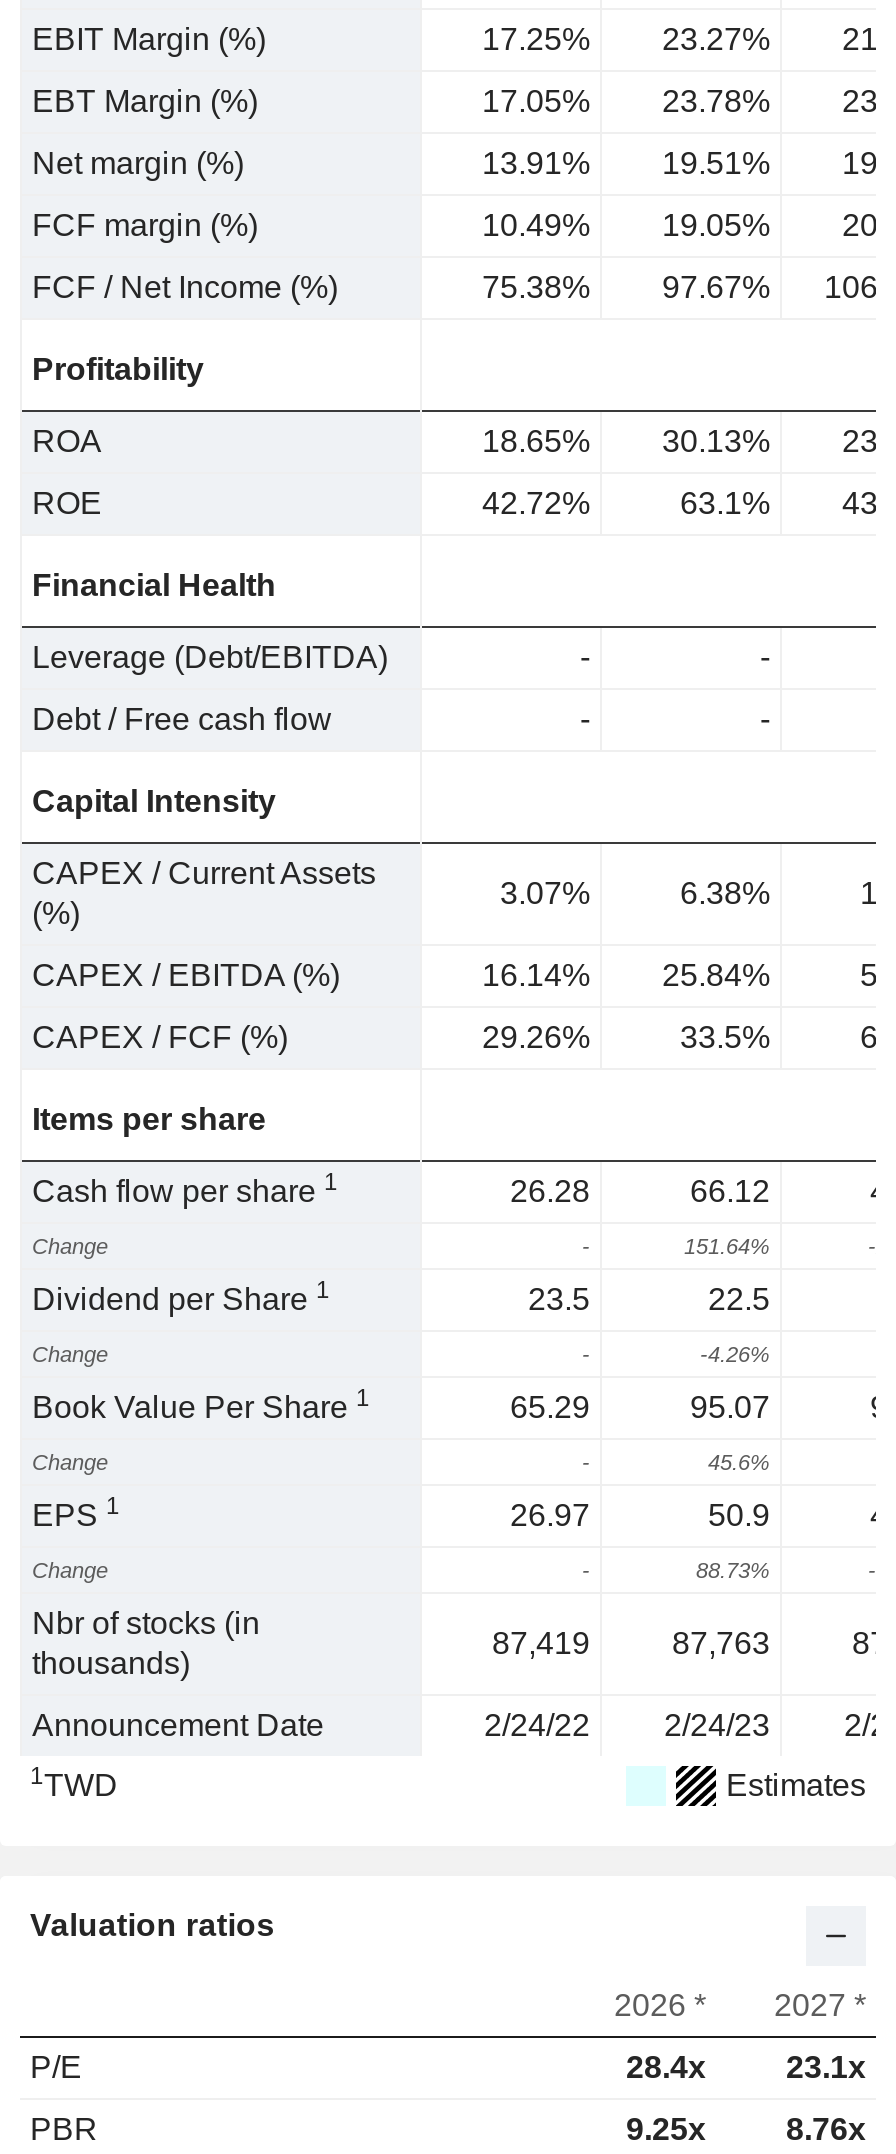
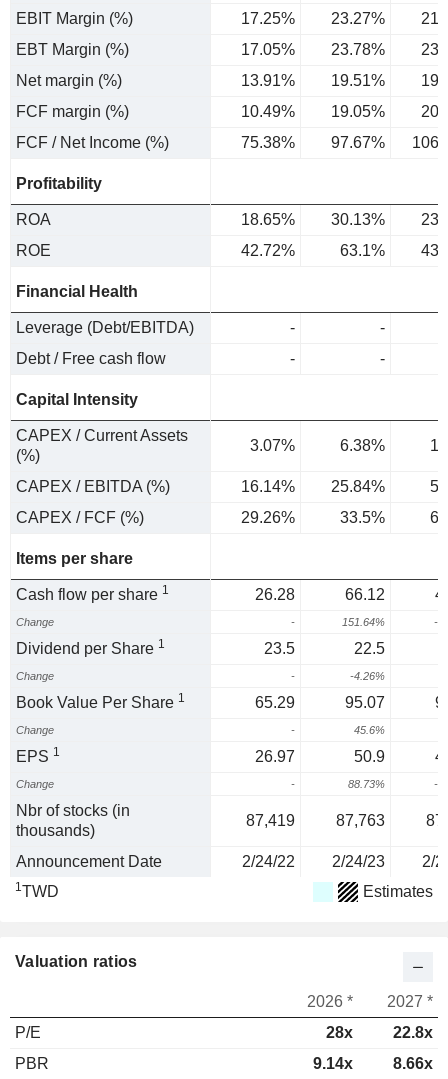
- 28.4x
- 23.1x
+ 28x
+ 22.8x

- 9.25x
- 8.76x
+ 9.14x
+ 8.66x
